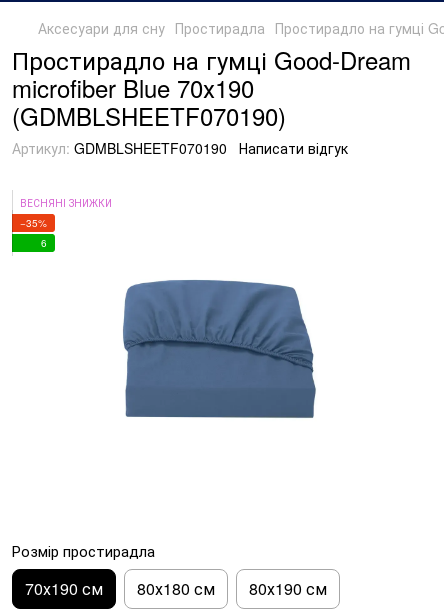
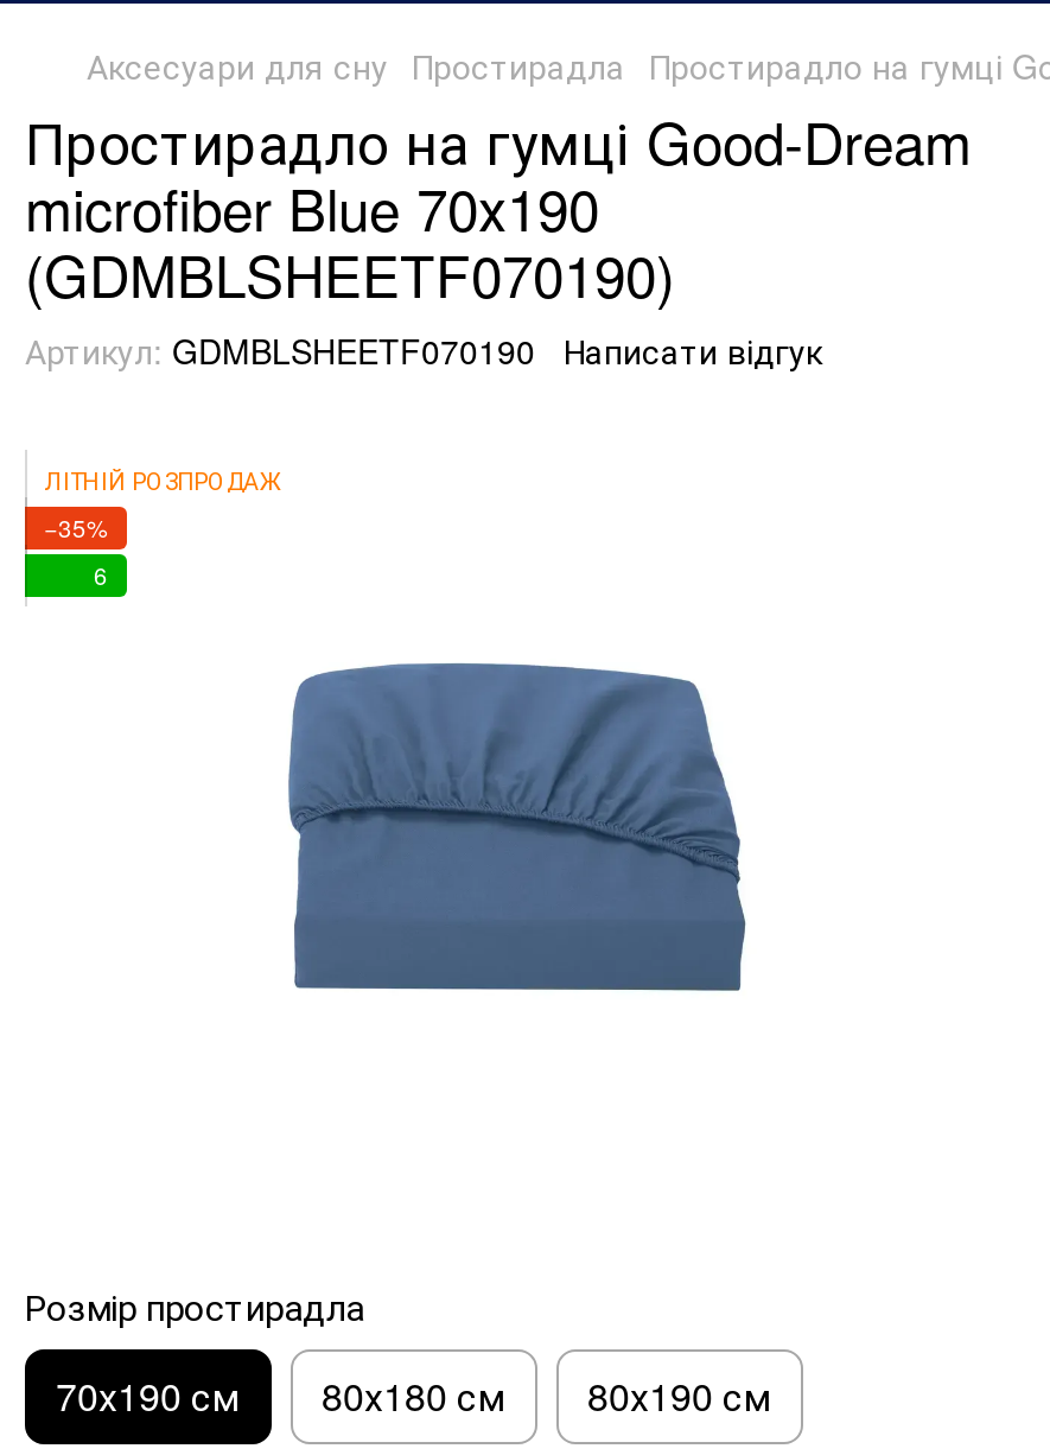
- ВЕСНЯНІ ЗНИЖКИ
+ ЛІТНІЙ РОЗПРОДАЖ
